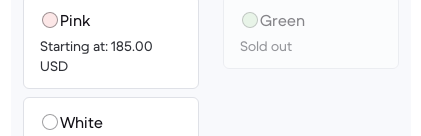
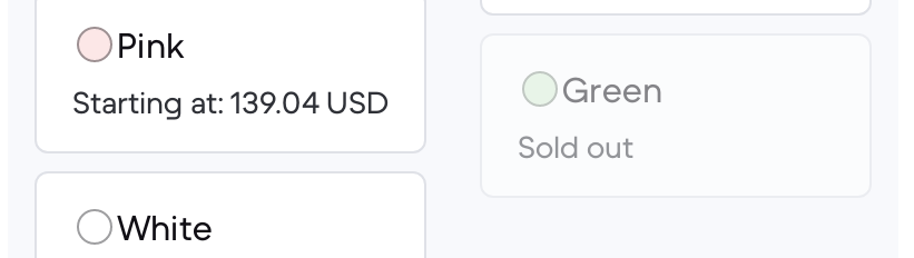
moved down: Green | Sold out

- Starting at: 185.00
- USD
+ Starting at: 139.04 USD
